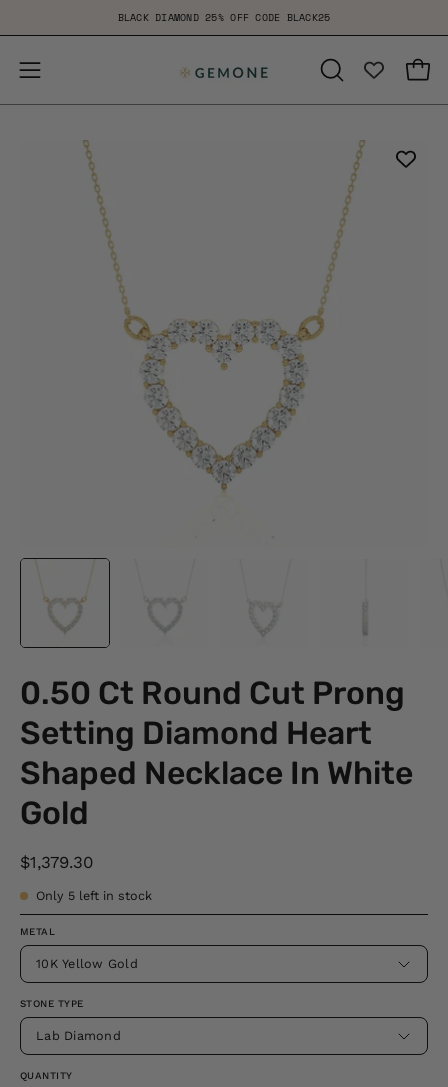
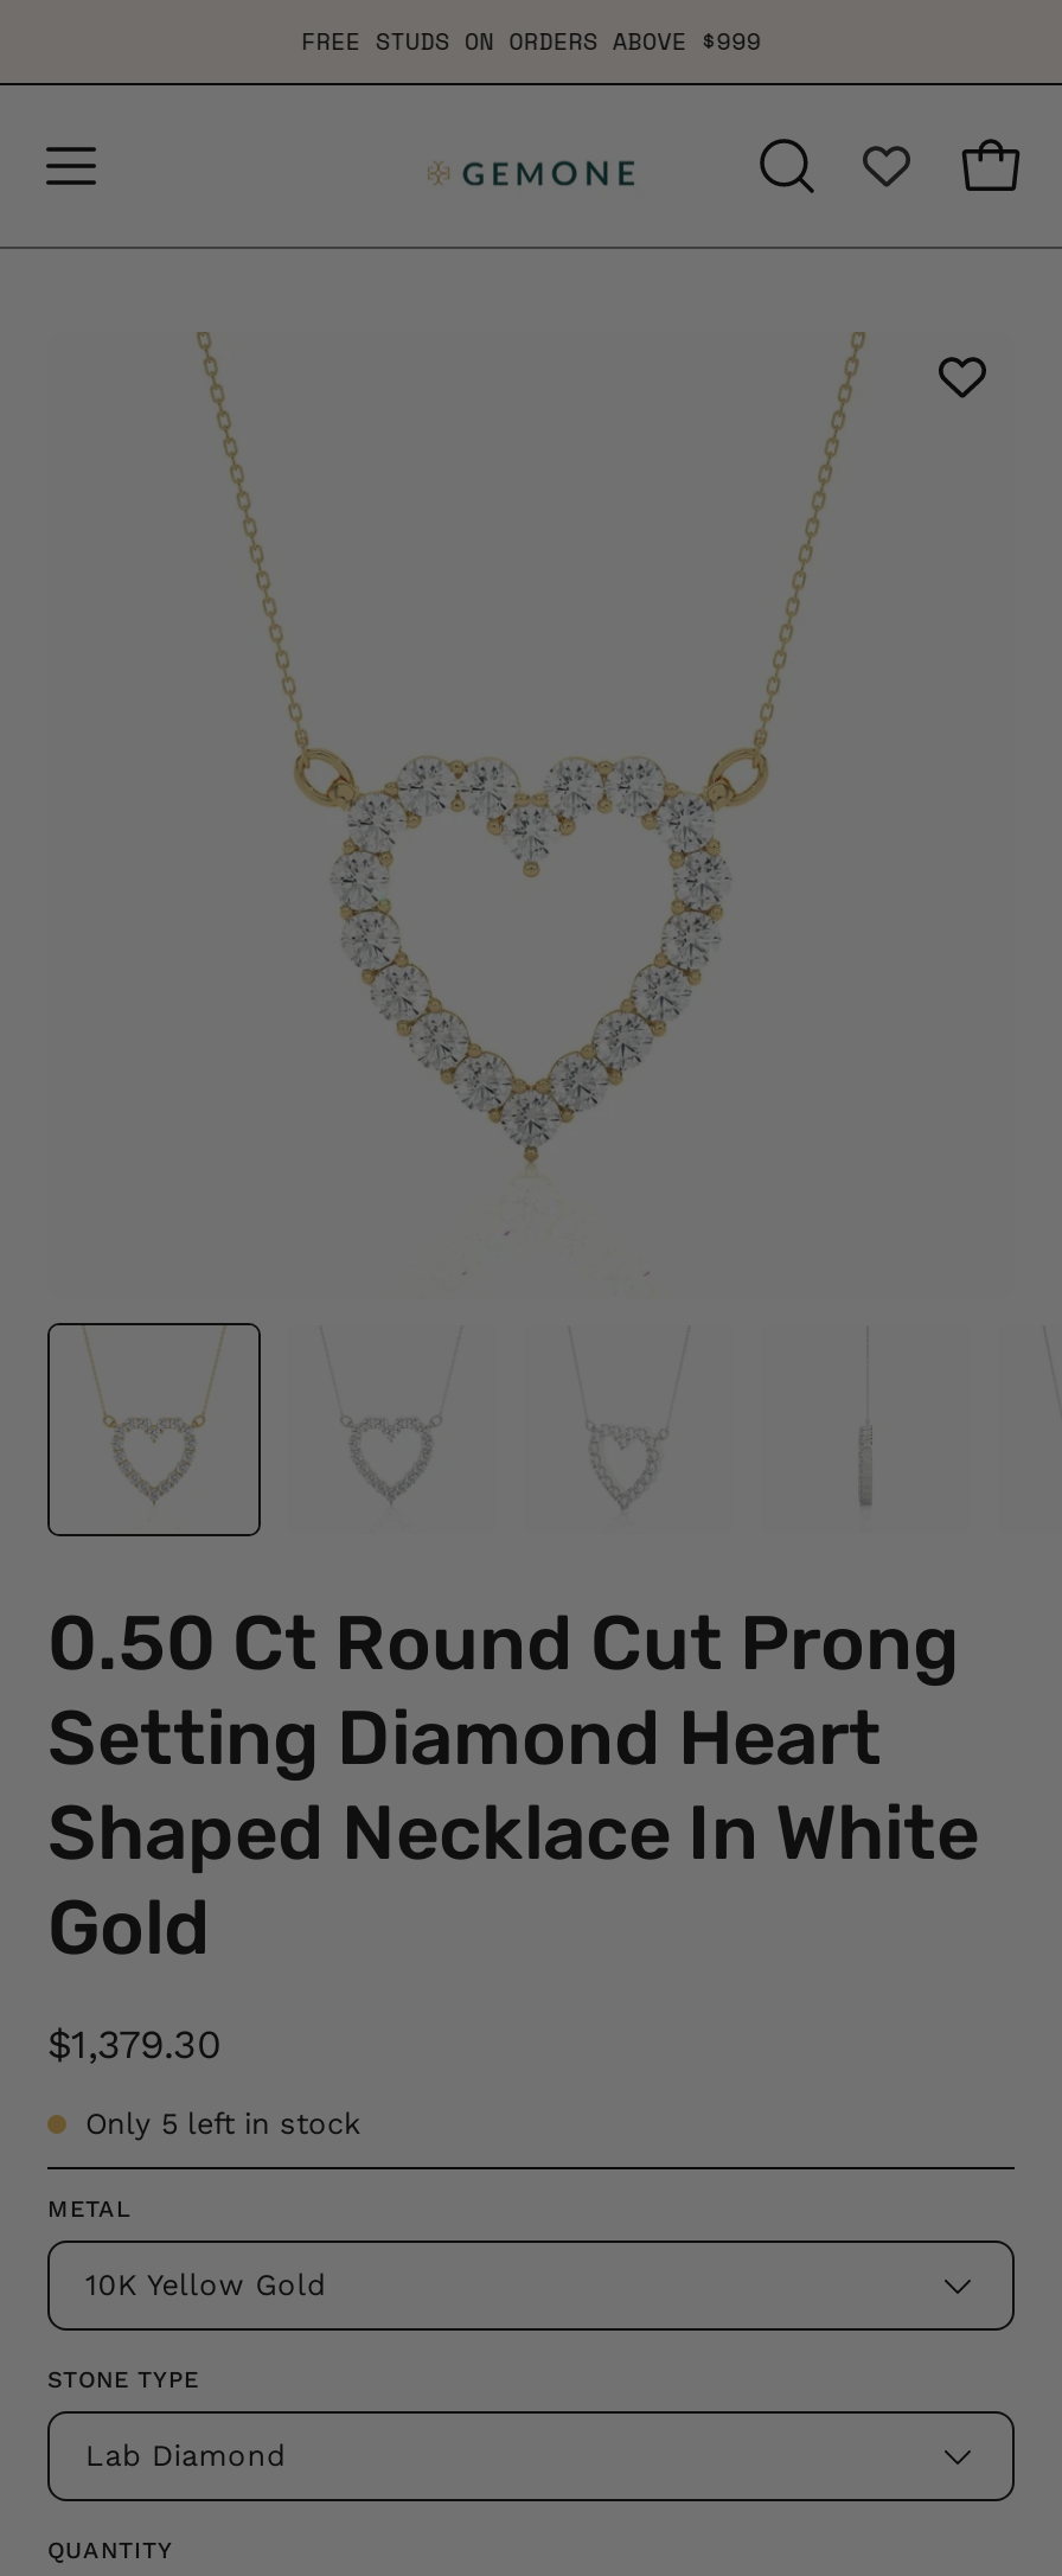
- BLACK DIAMOND 25% OFF CODE BLACK25
+ FREE STUDS ON ORDERS ABOVE $999
